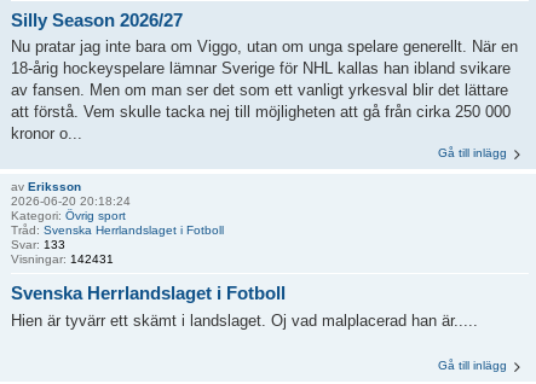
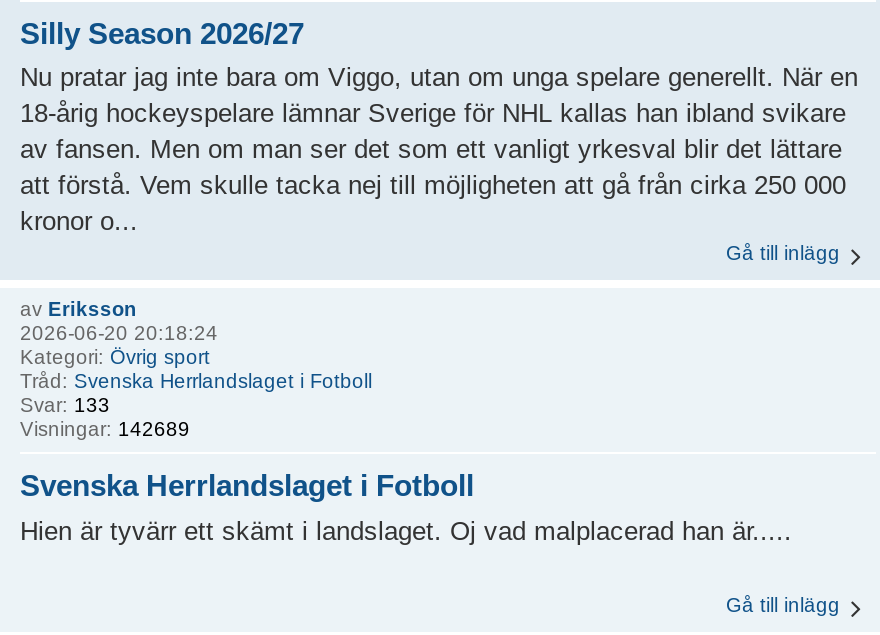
- Visningar: 142431
+ Visningar: 142689
